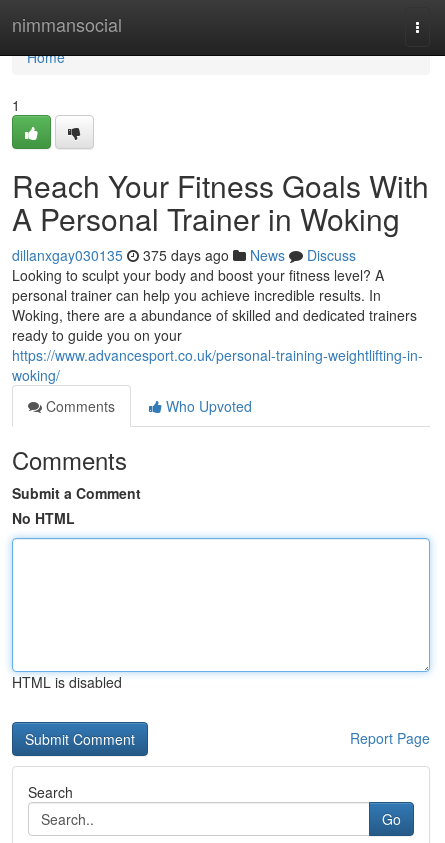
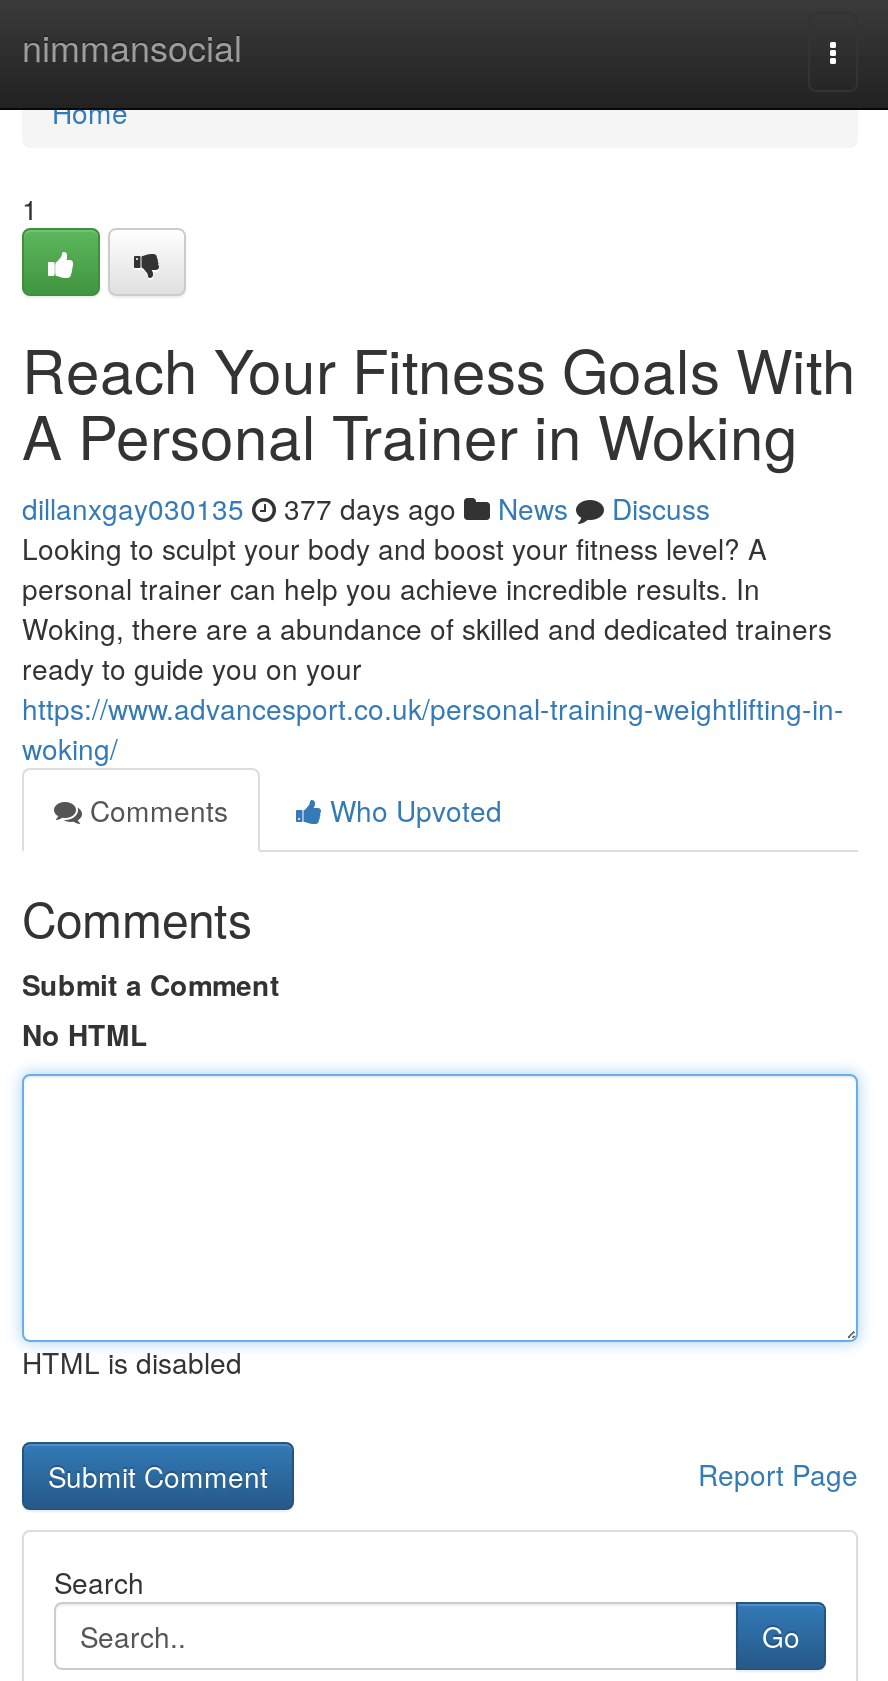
- dillanxgay030135 375 days ago News Discuss
+ dillanxgay030135 377 days ago News Discuss
